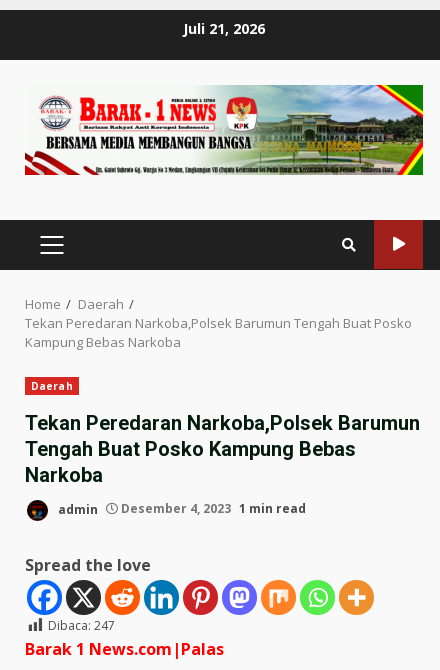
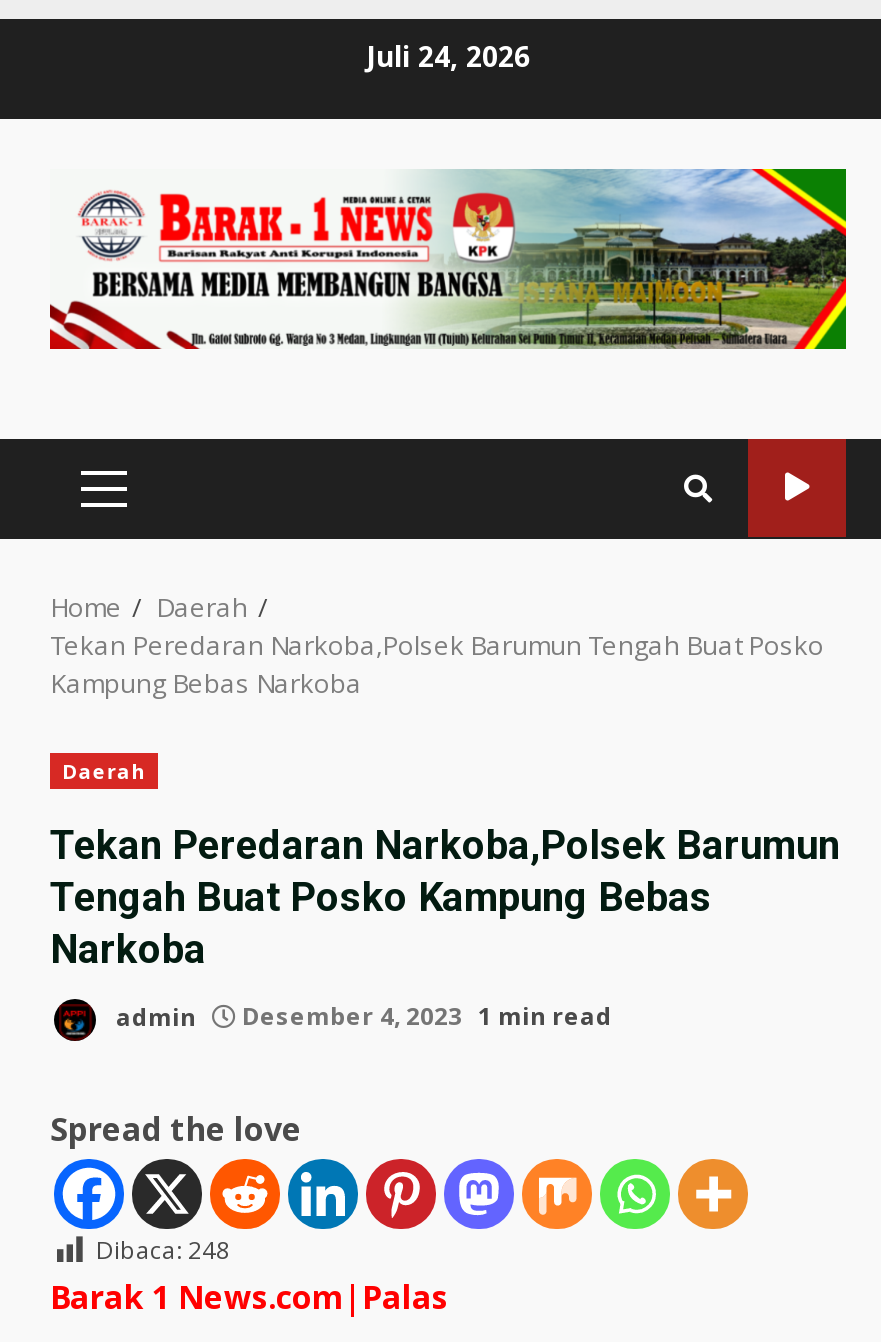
- Juli 21, 2026
+ Juli 24, 2026

- Dibaca: 247
+ Dibaca: 248
